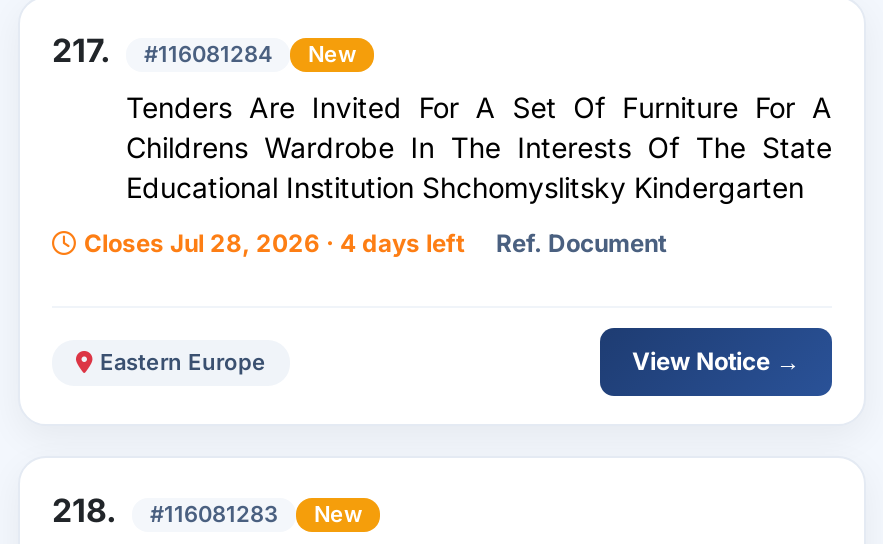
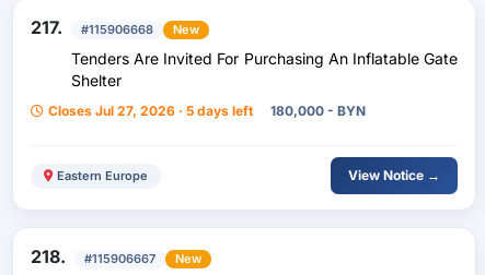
- 217. #116081284 New
+ 217. #115906668 New

- Tenders Are Invited For A Set Of Furniture For A
- Childrens Wardrobe In The Interests Of The State
- Educational Institution Shchomyslitsky Kindergarten
+ Tenders Are Invited For Purchasing An Inflatable Gate
+ Shelter

- Closes Jul 28, 2026 · 4 days left
- Ref. Document
+ Closes Jul 27, 2026 · 5 days left
+ 180,000 - BYN

- 218. #116081283 New
+ 218. #115906667 New
